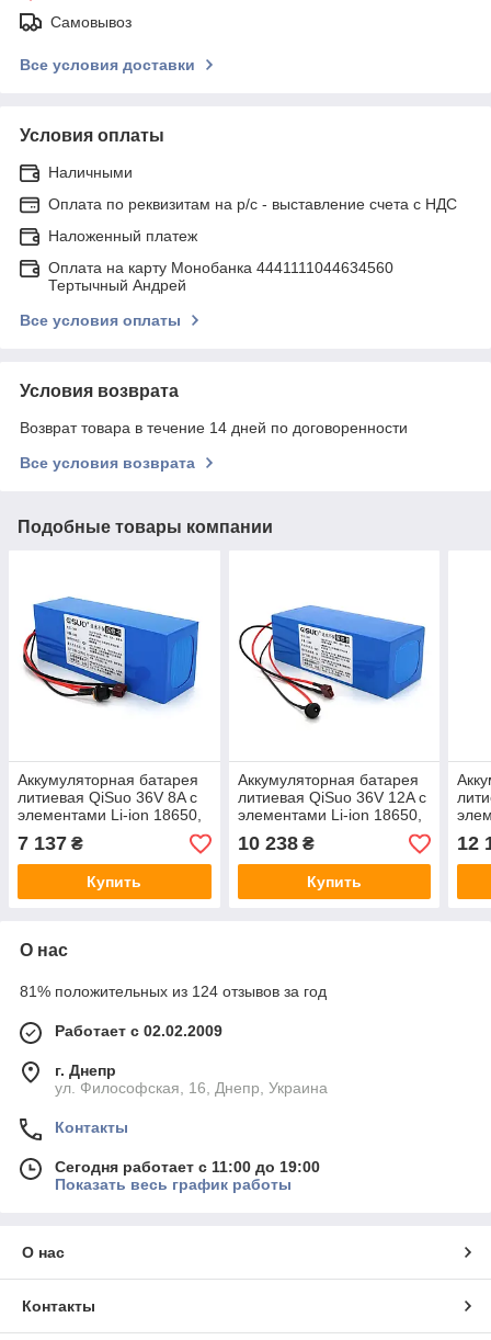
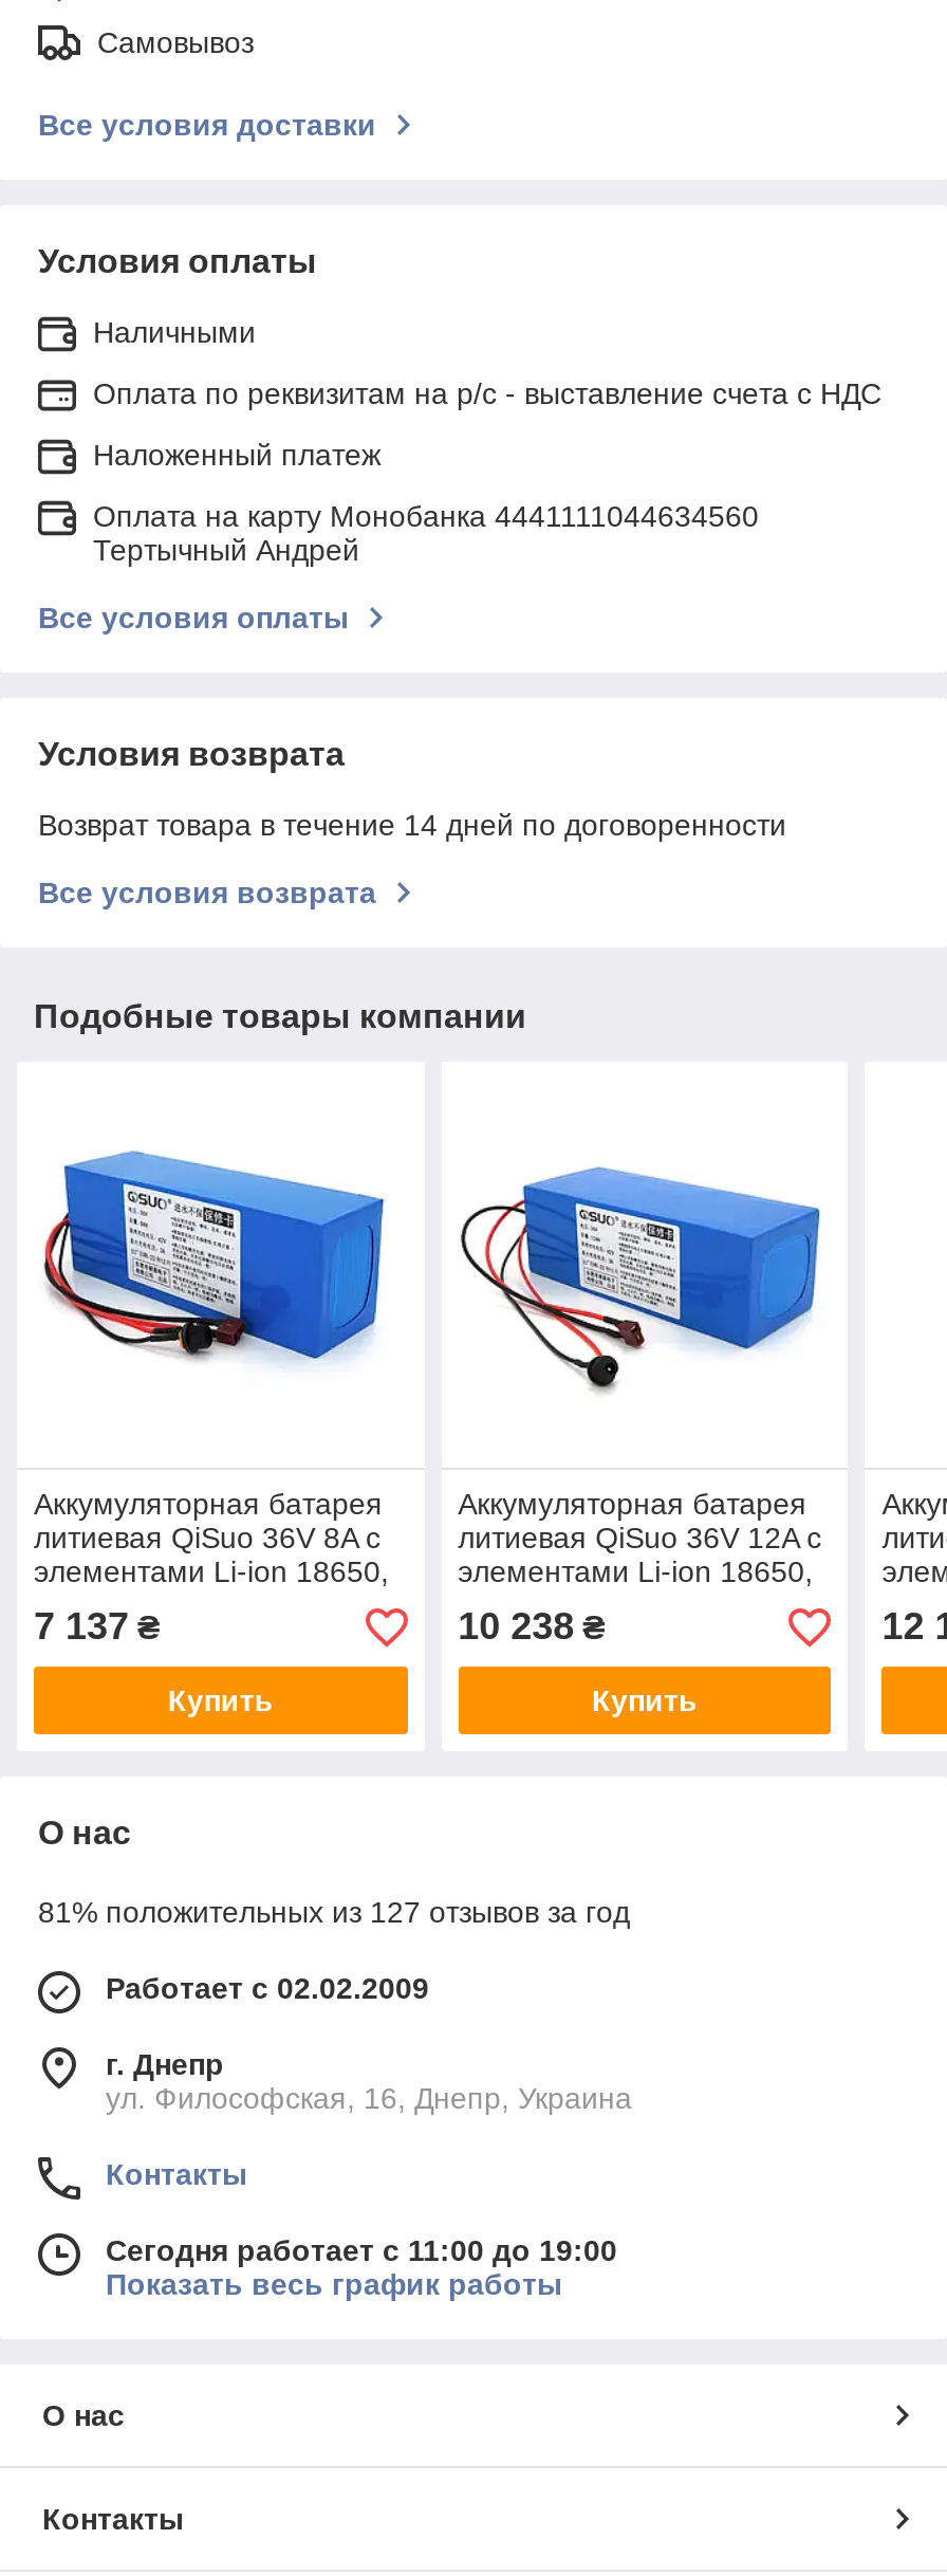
- 81% положительных из 124 отзывов за год
+ 81% положительных из 127 отзывов за год
